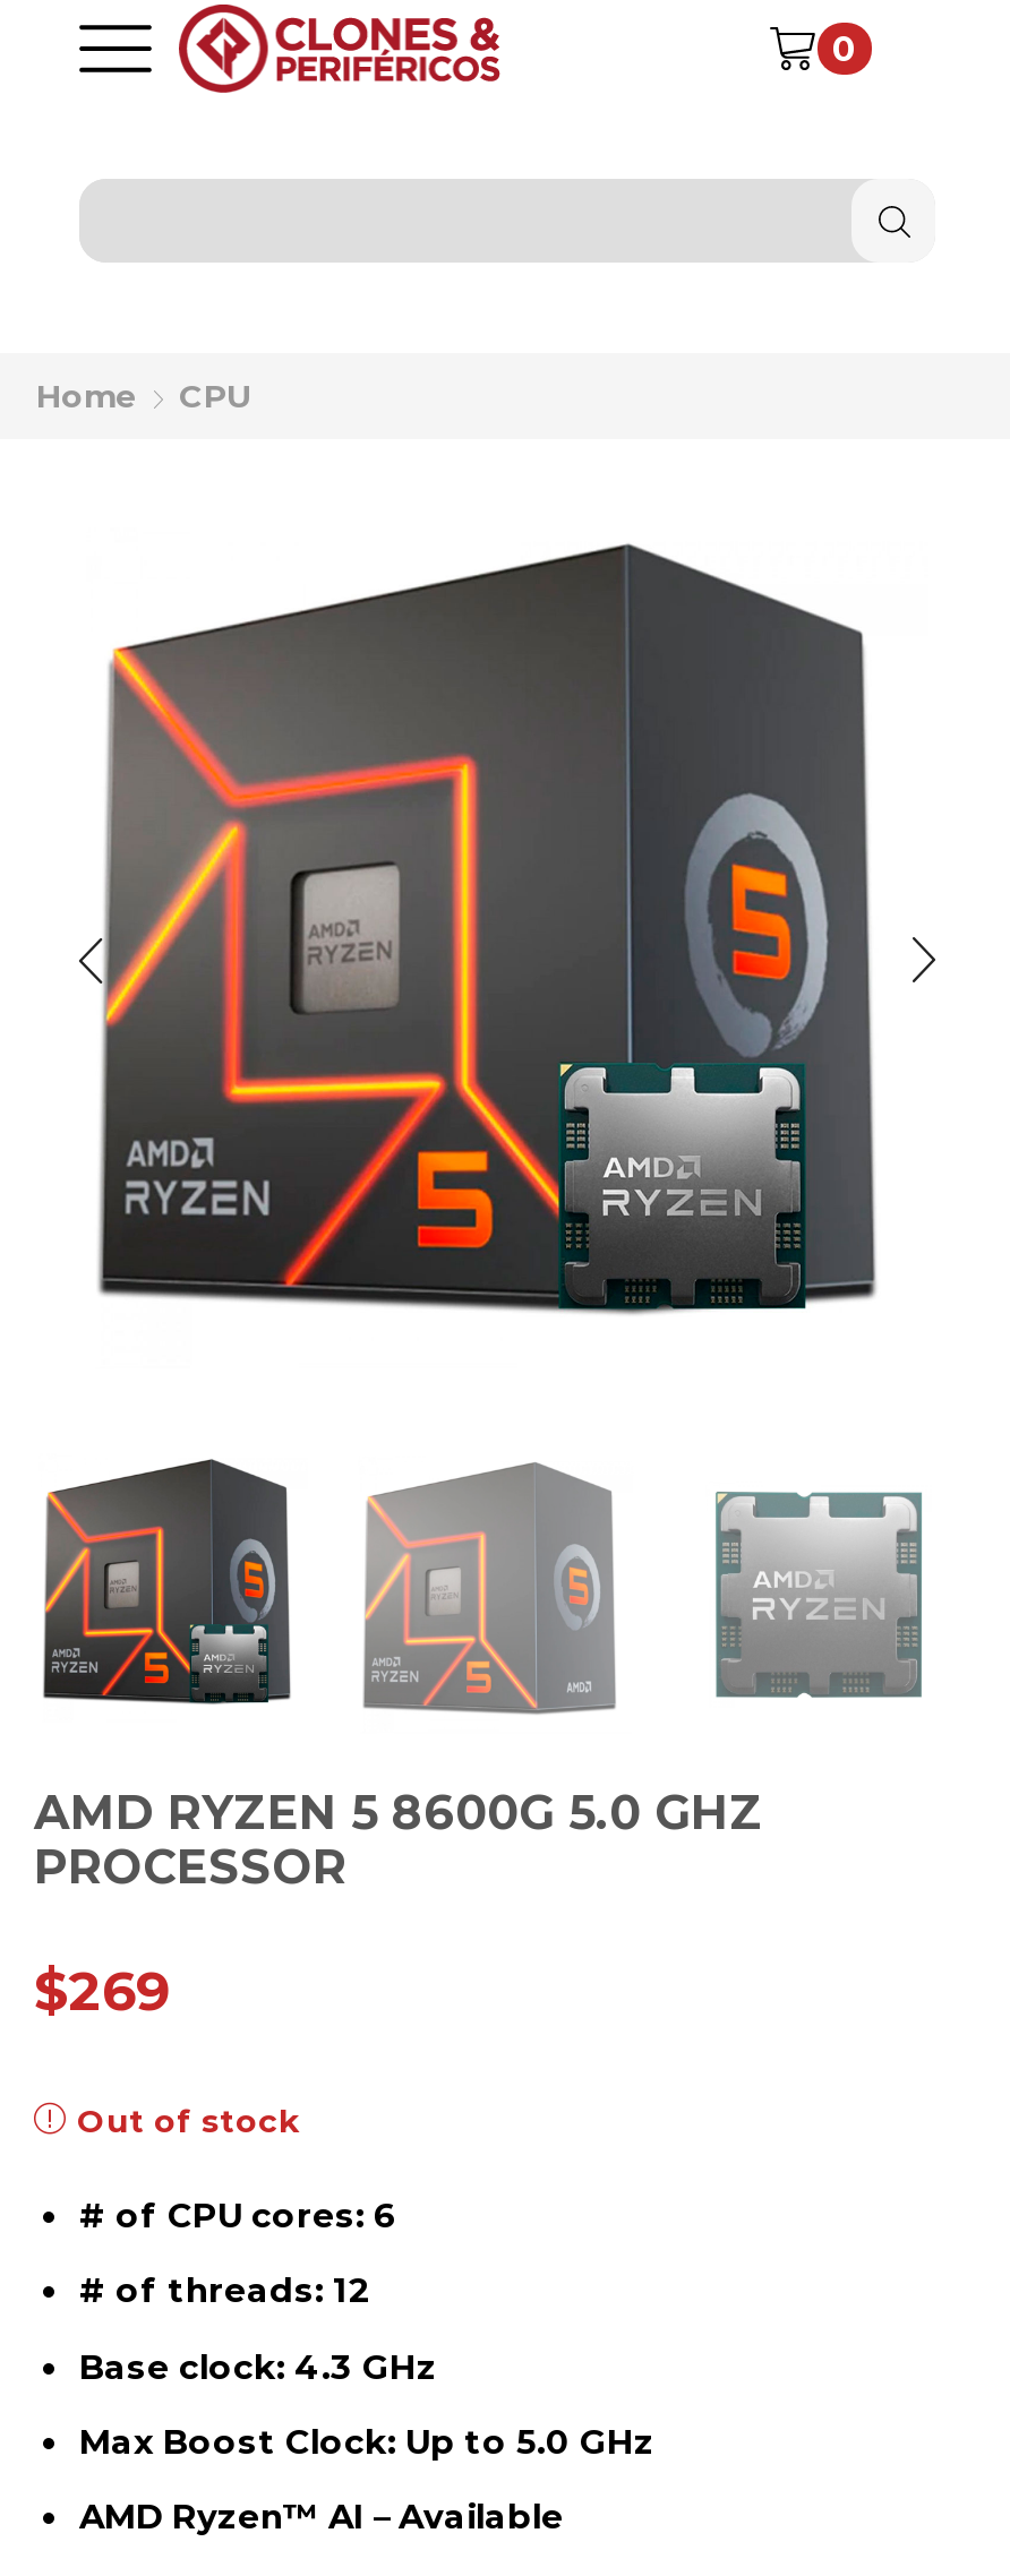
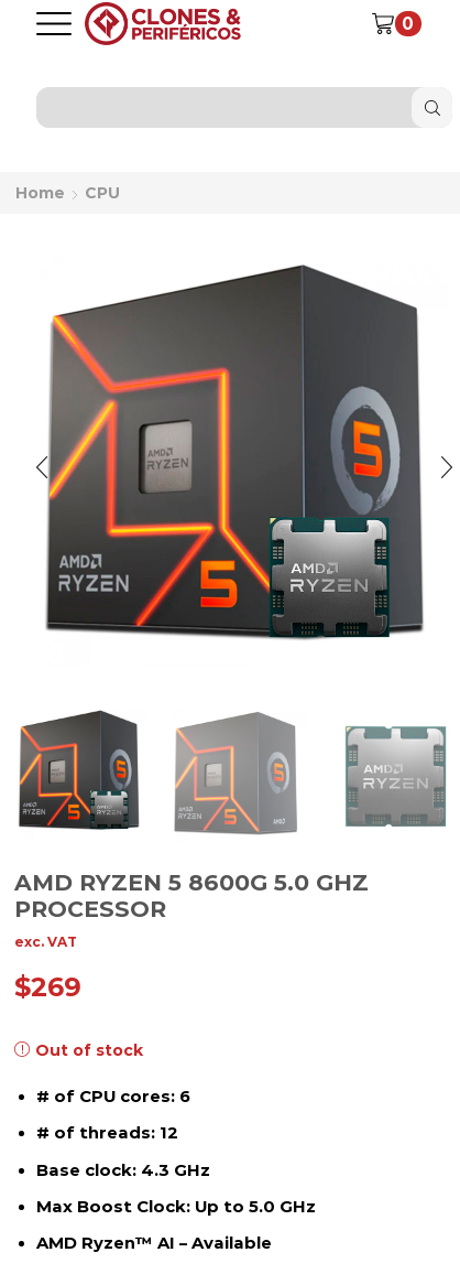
+ exc. VAT
